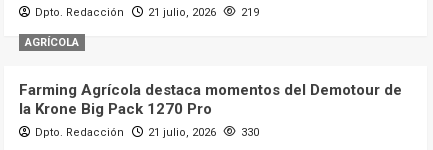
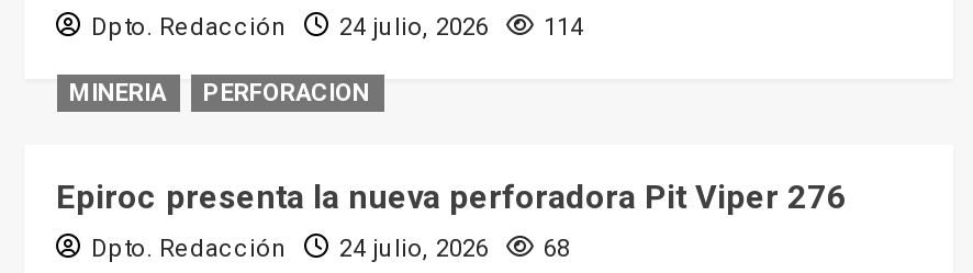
- 21 julio, 2026
- 219
+ 24 julio, 2026
+ 114

- AGRÍCOLA
+ MINERIA
+ PERFORACION

- Farming Agrícola destaca momentos del Demotour de
- la Krone Big Pack 1270 Pro
+ Epiroc presenta la nueva perforadora Pit Viper 276

- 21 julio, 2026
- 330
+ 24 julio, 2026
+ 68
